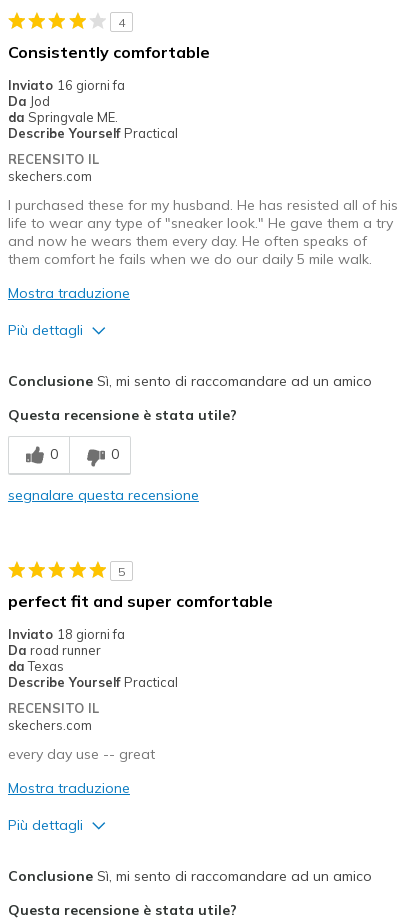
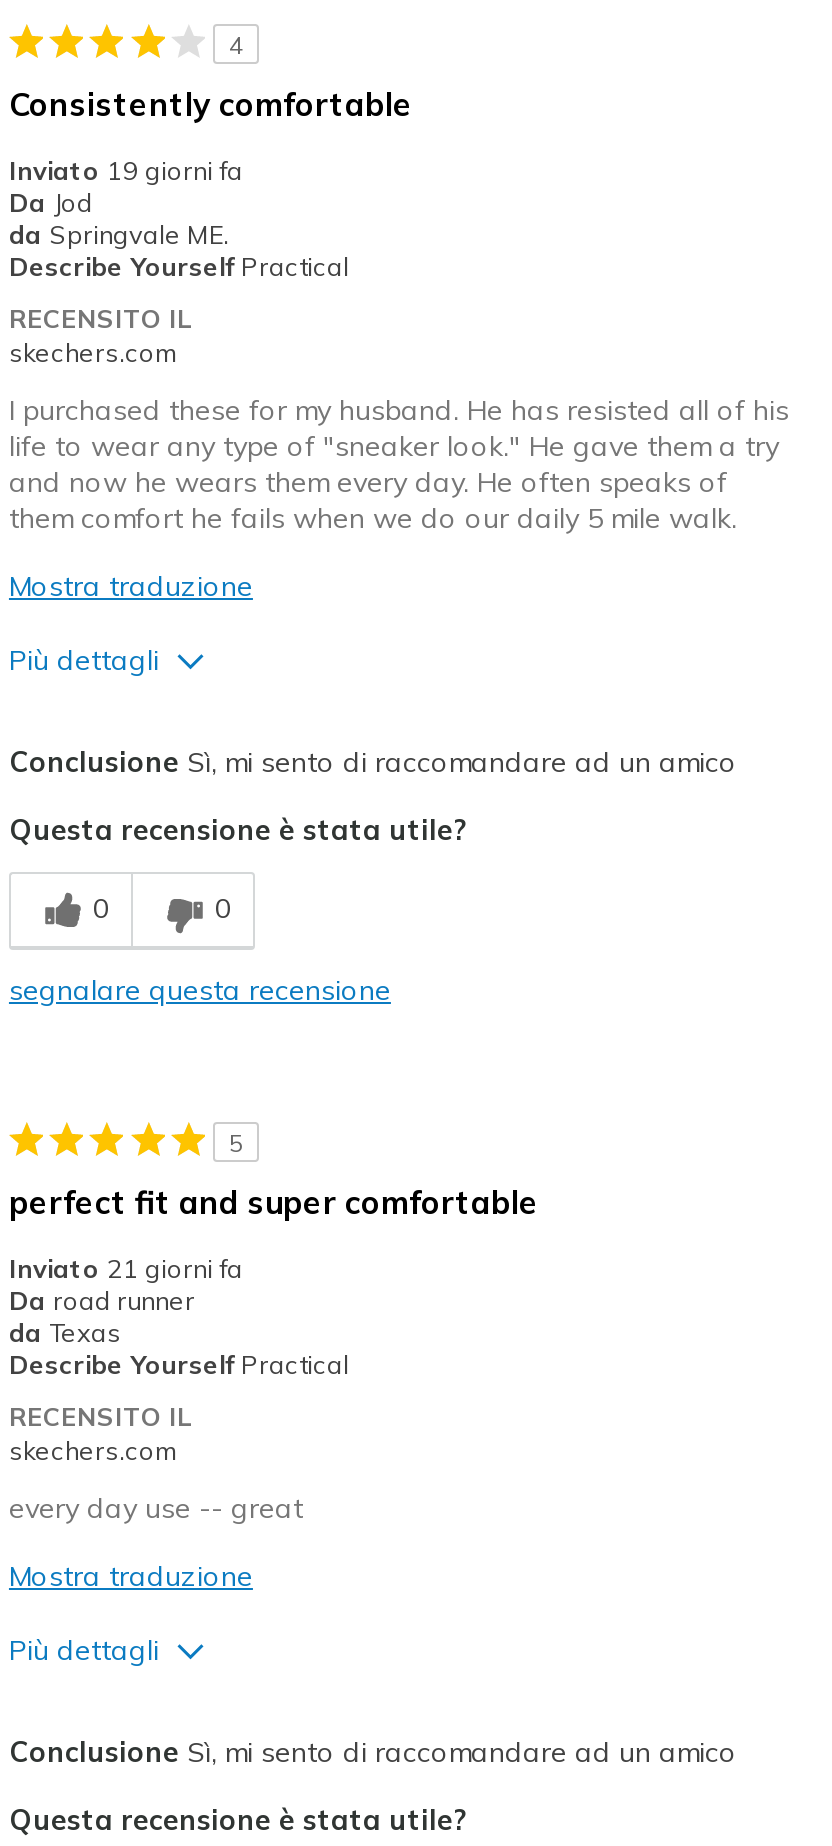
- Inviato 16 giorni fa
+ Inviato 19 giorni fa

- Inviato 18 giorni fa
+ Inviato 21 giorni fa
